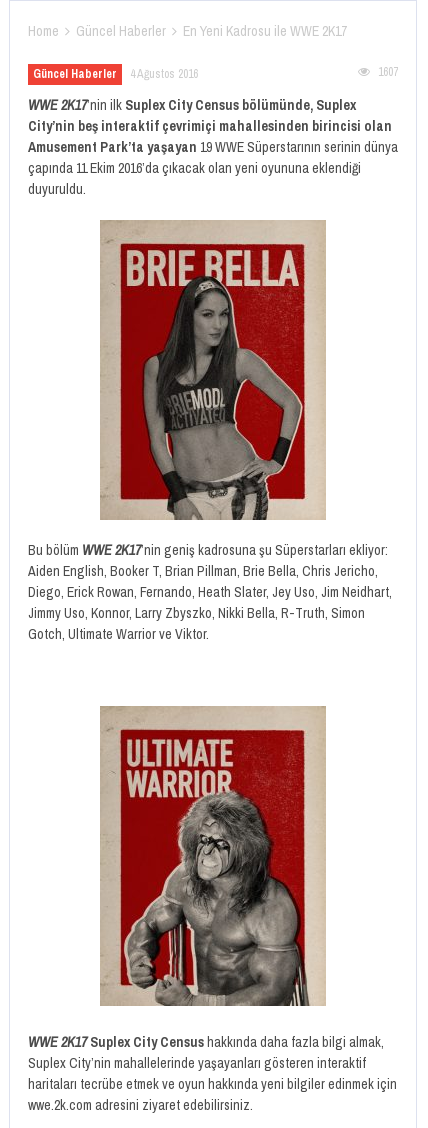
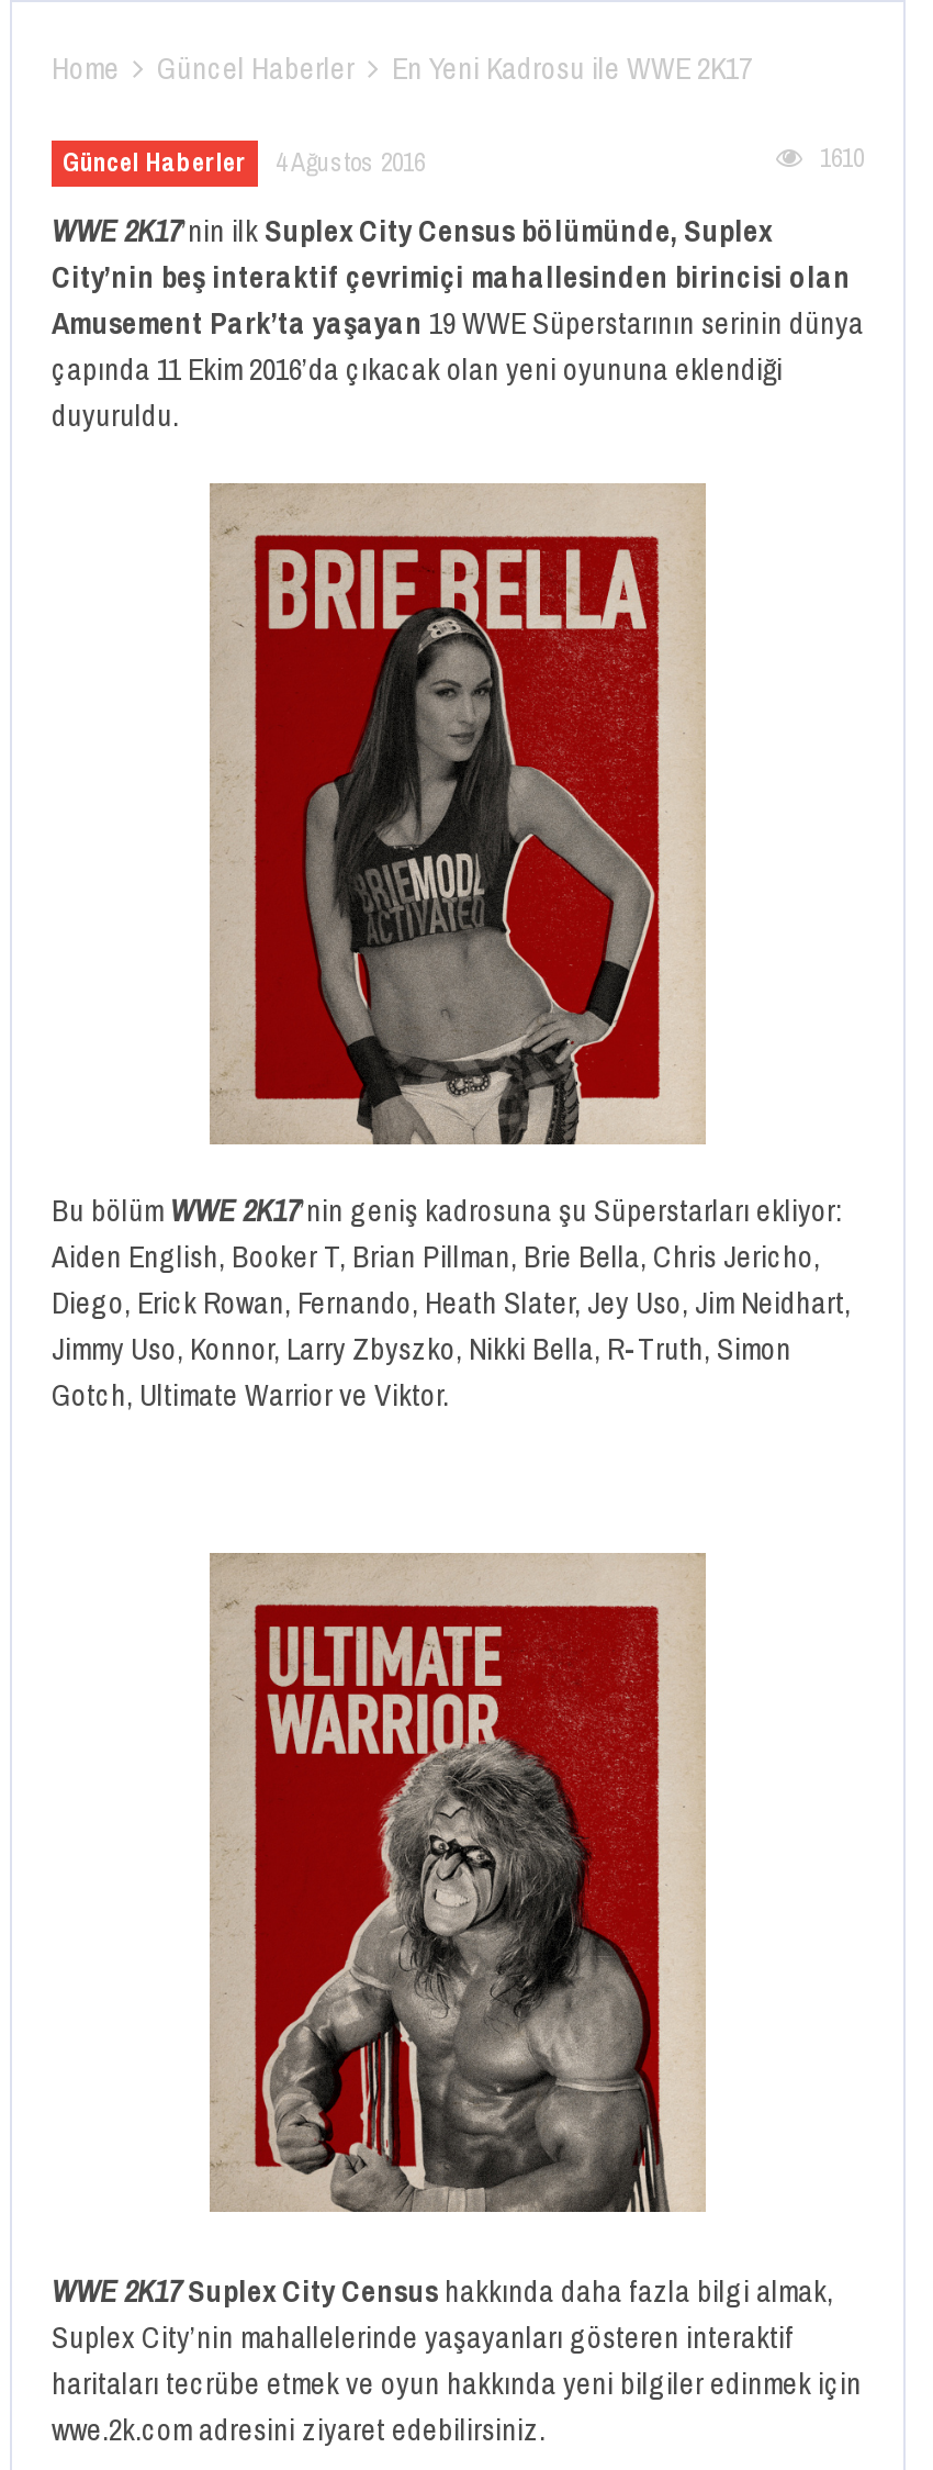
- 1607
+ 1610
